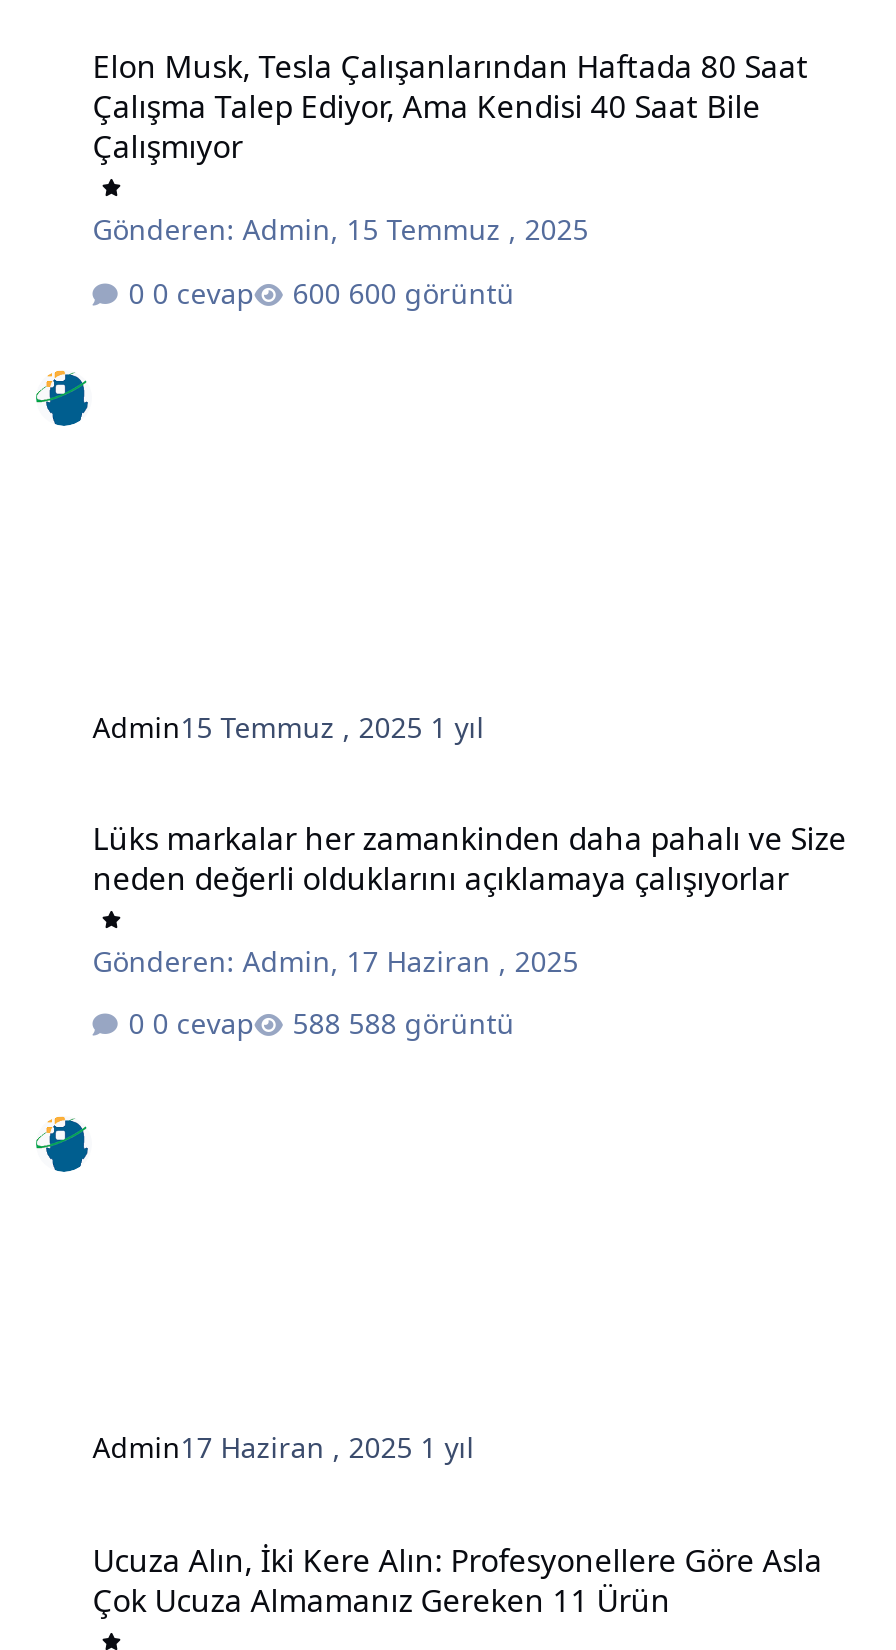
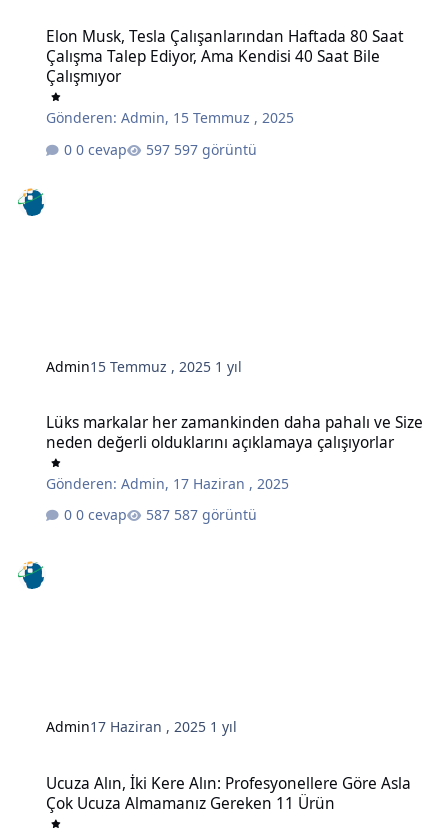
- 600 görüntü
+ 597 görüntü

- 588 görüntü
+ 587 görüntü
